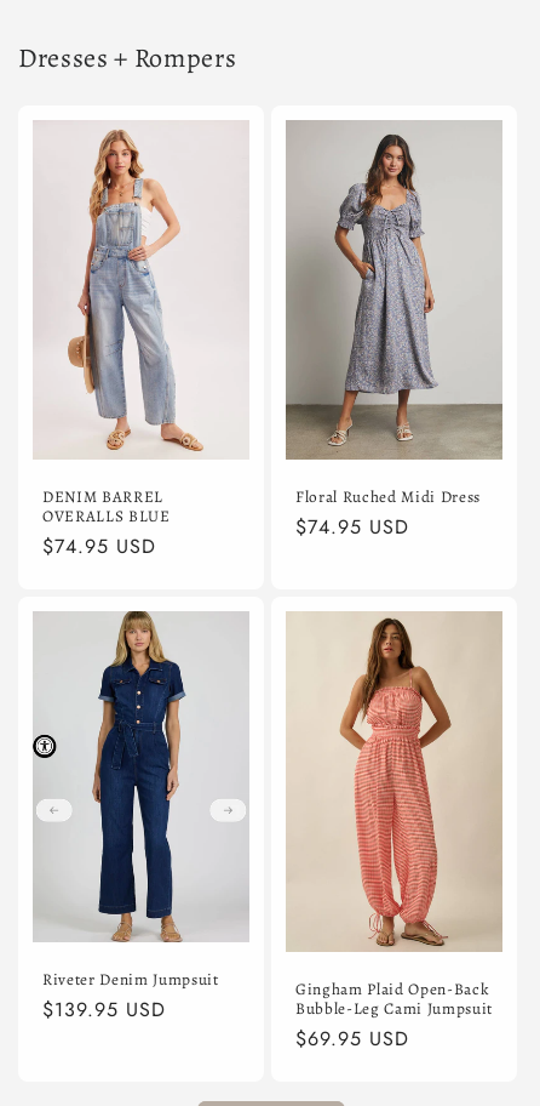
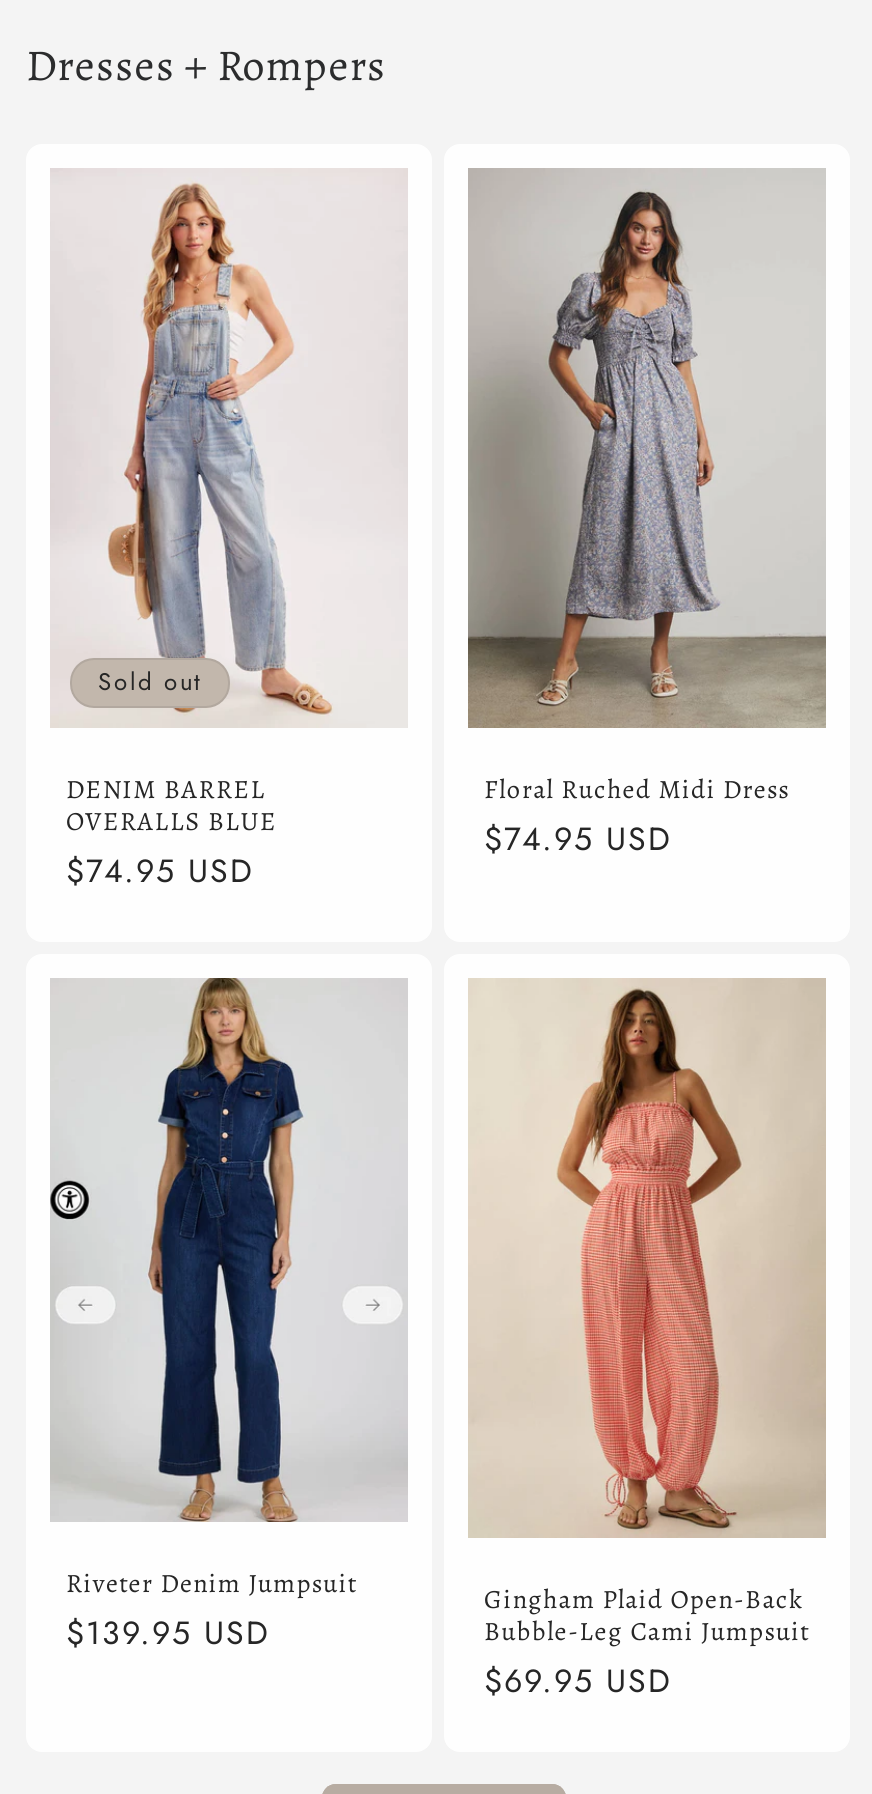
+ Sold out
